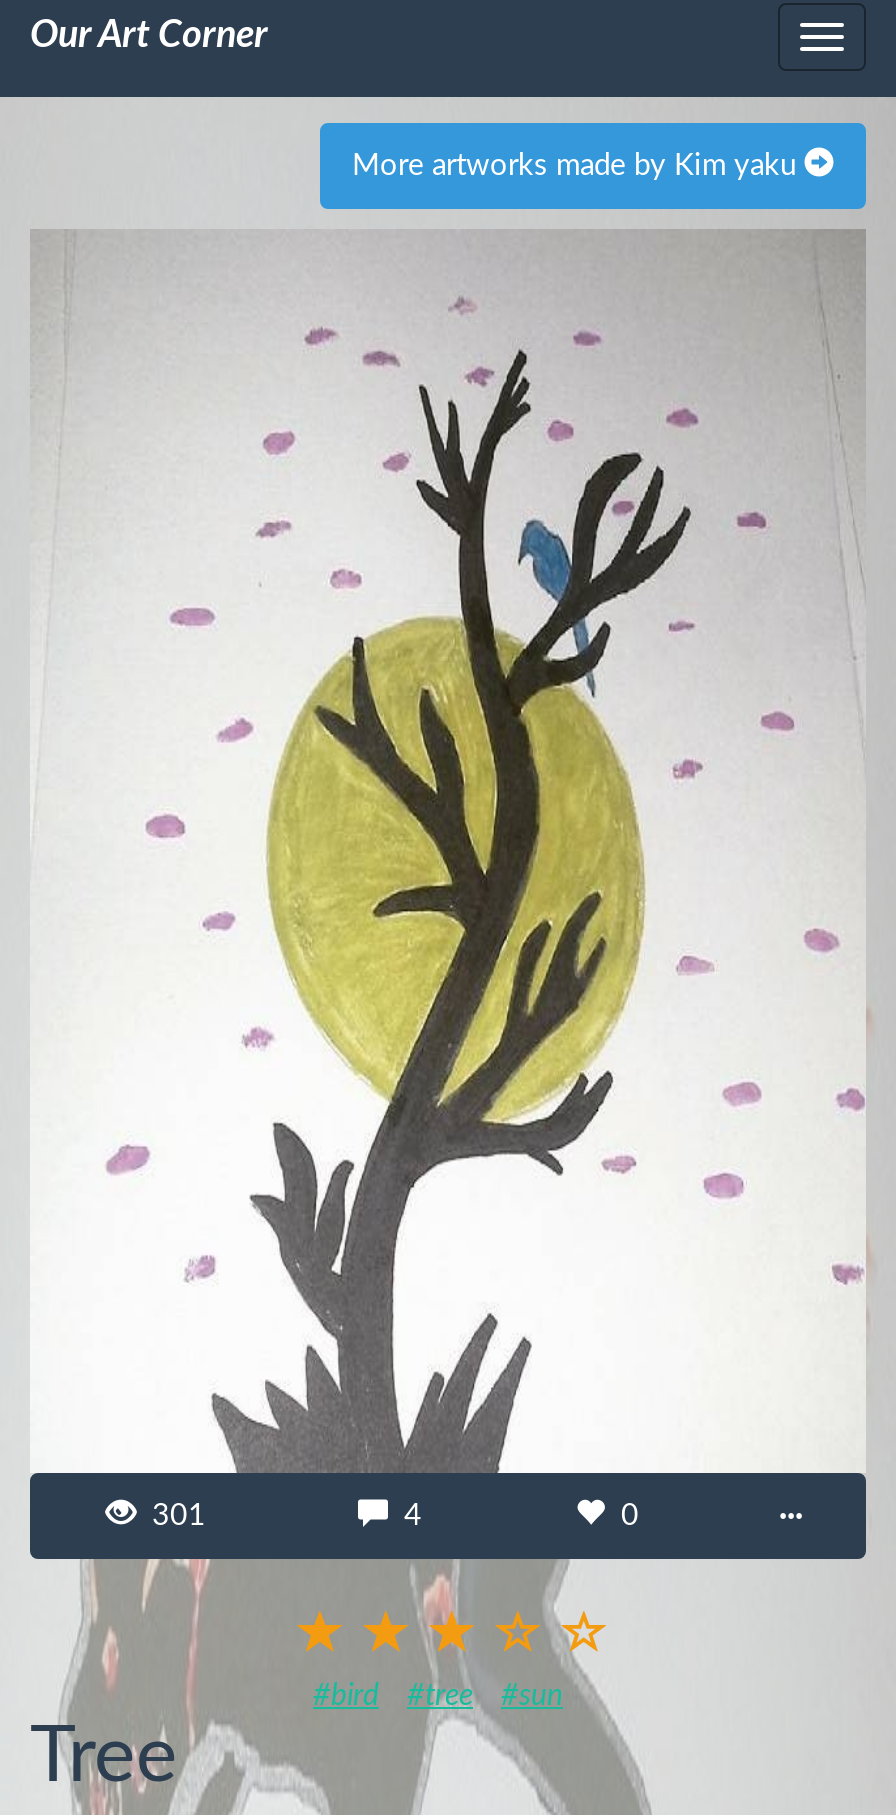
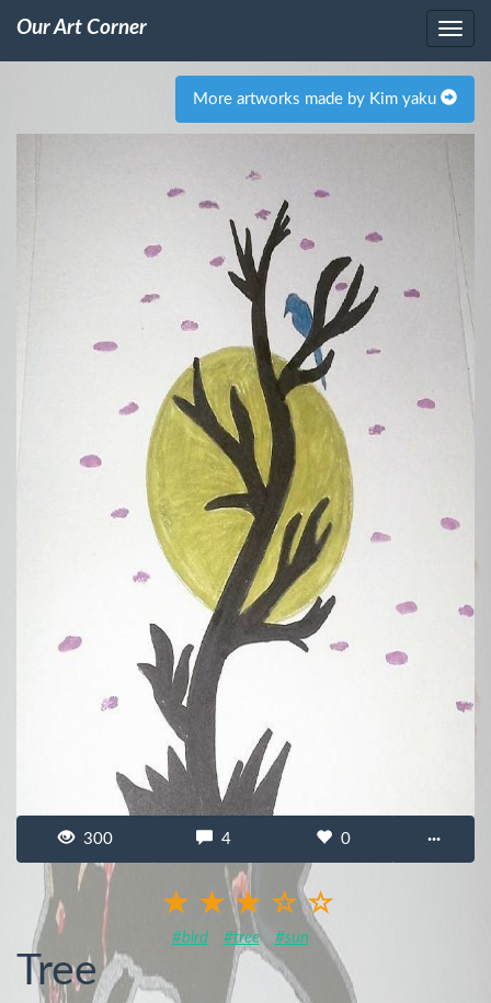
- 301
+ 300
